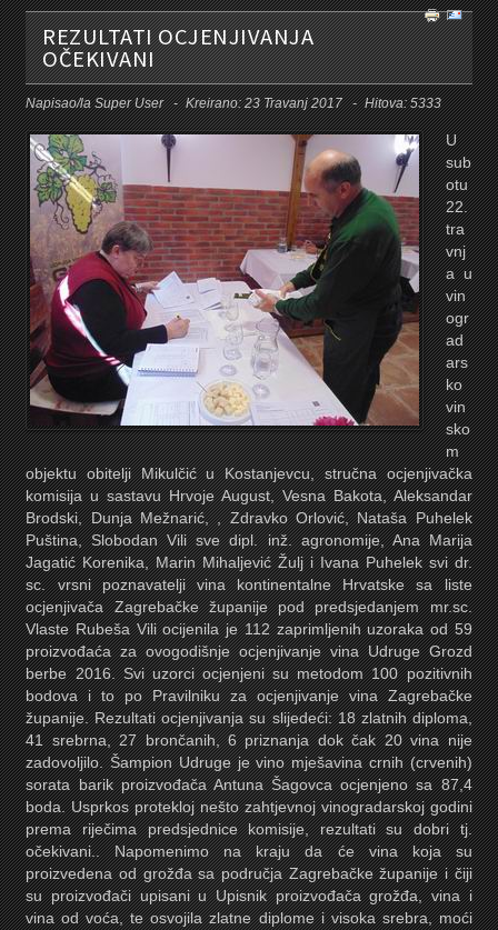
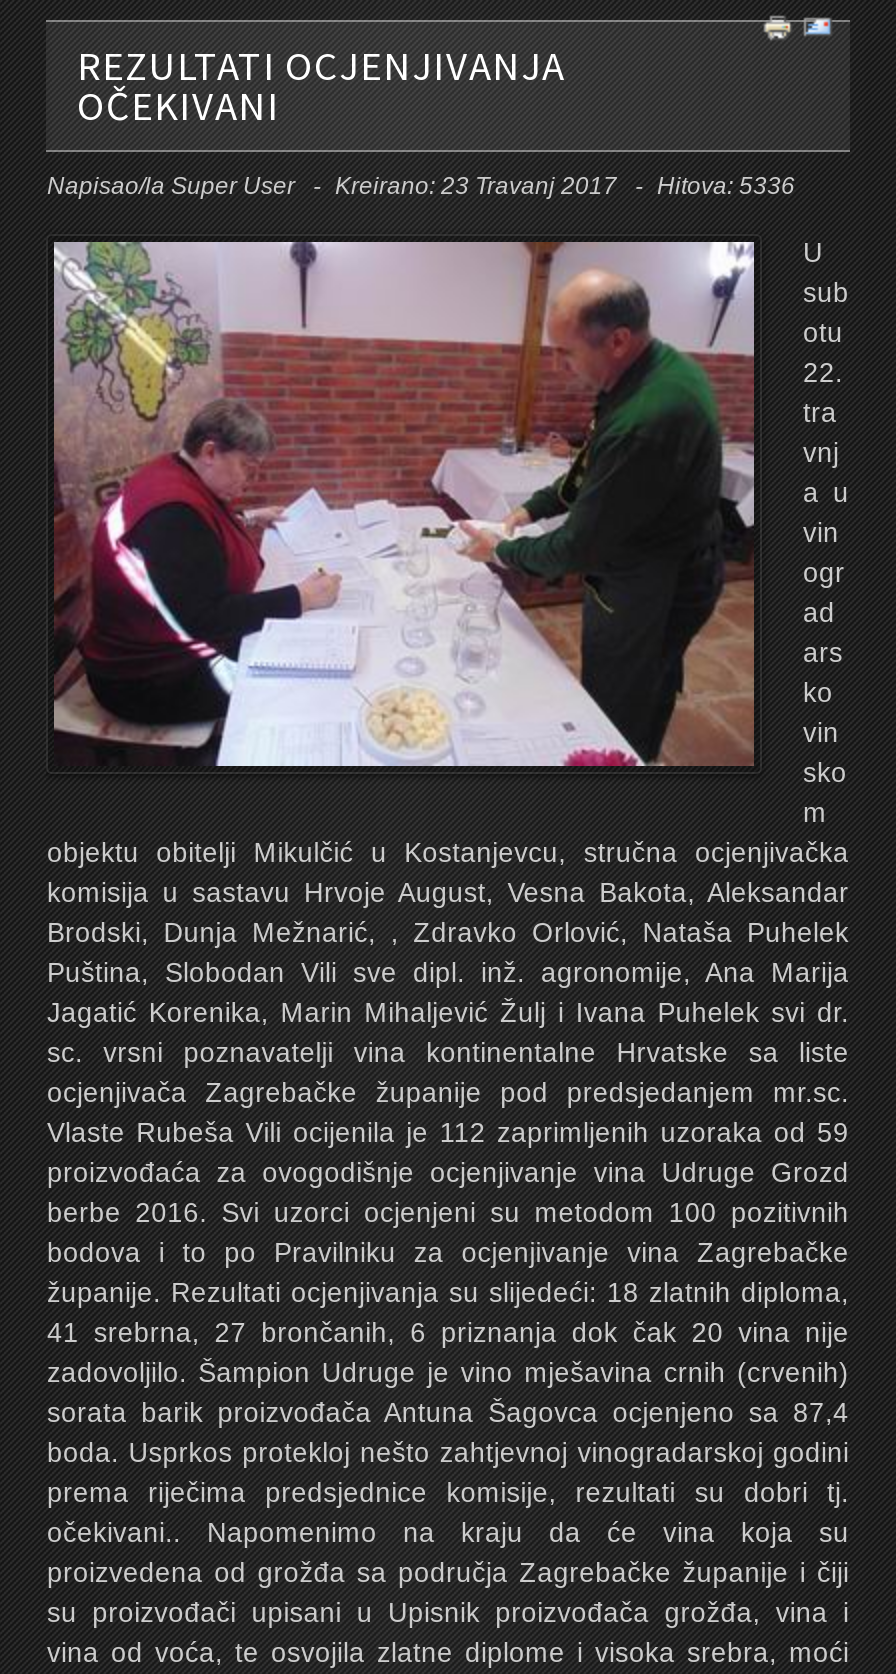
- Napisao/la Super User Kreirano: 23 Travanj 2017 Hitova: 5333
+ Napisao/la Super User Kreirano: 23 Travanj 2017 Hitova: 5336
